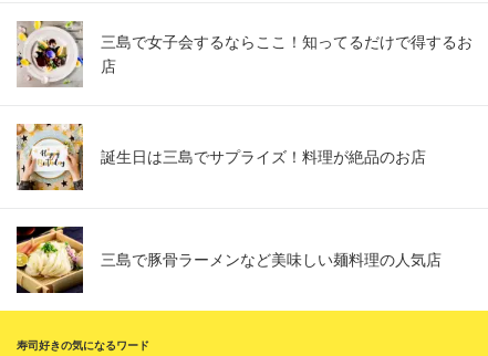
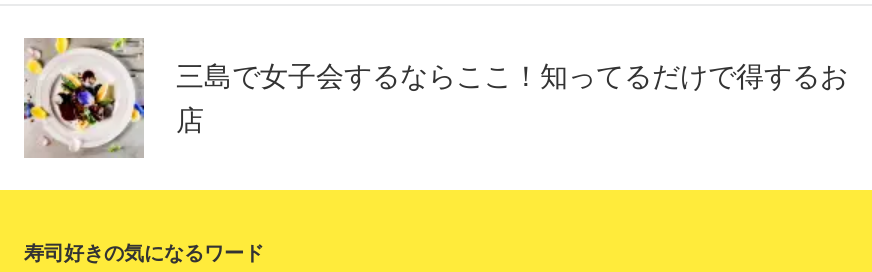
- [image]
- 誕生日は三島でサプライズ！料理が絶品のお店

- [image]
- 三島で豚骨ラーメンなど美味しい麺料理の人気店
